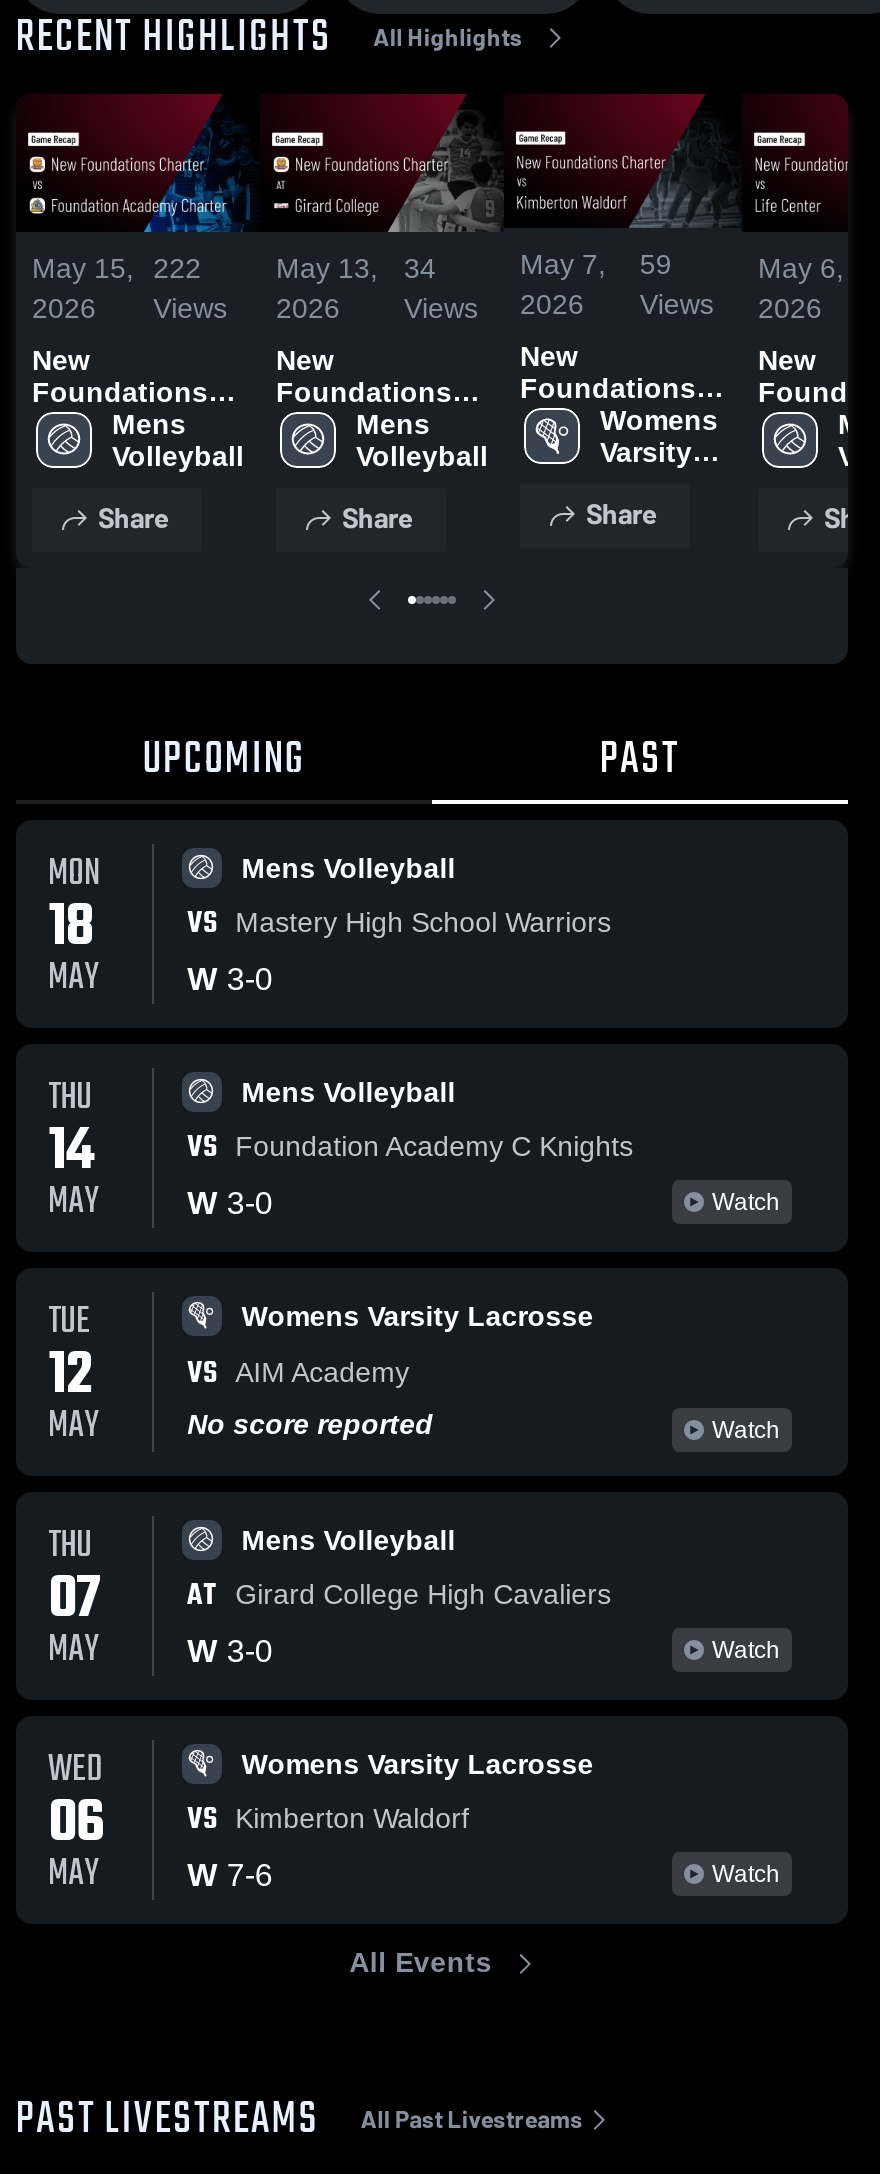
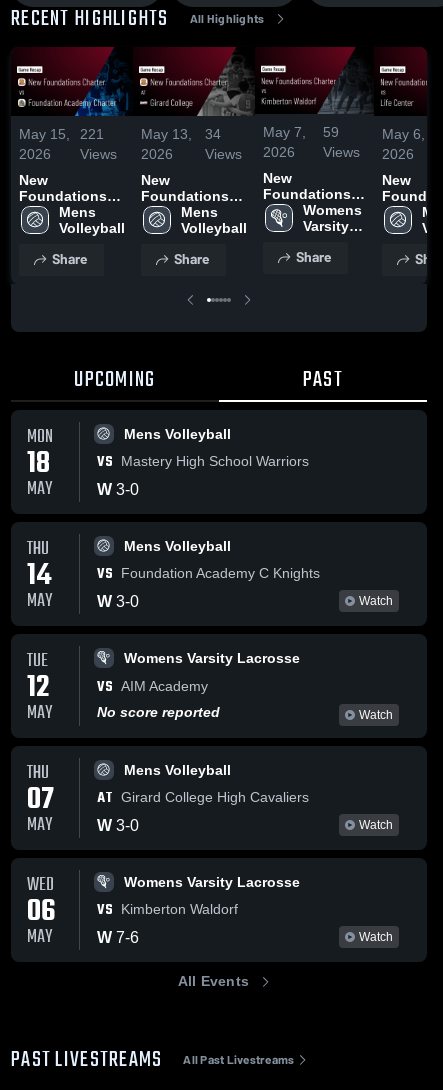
- May 15, 222
+ May 15, 221
